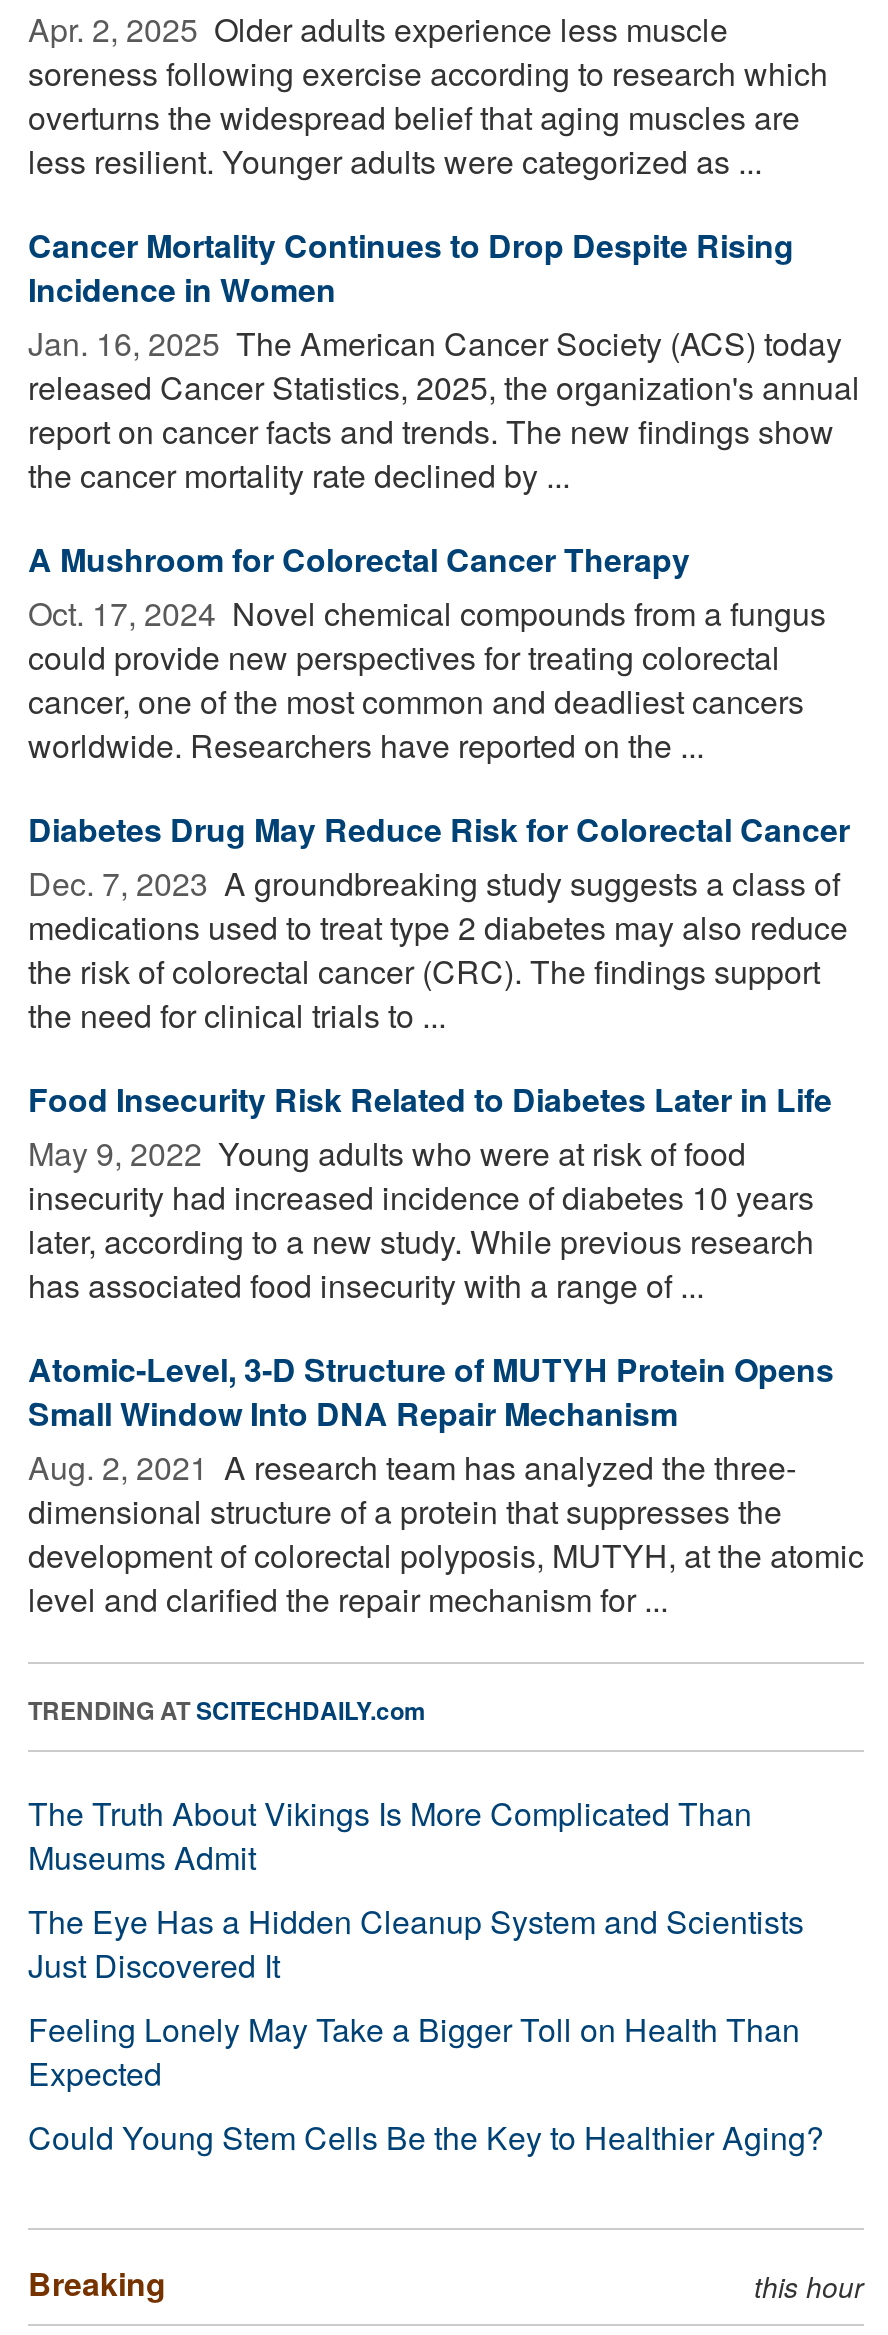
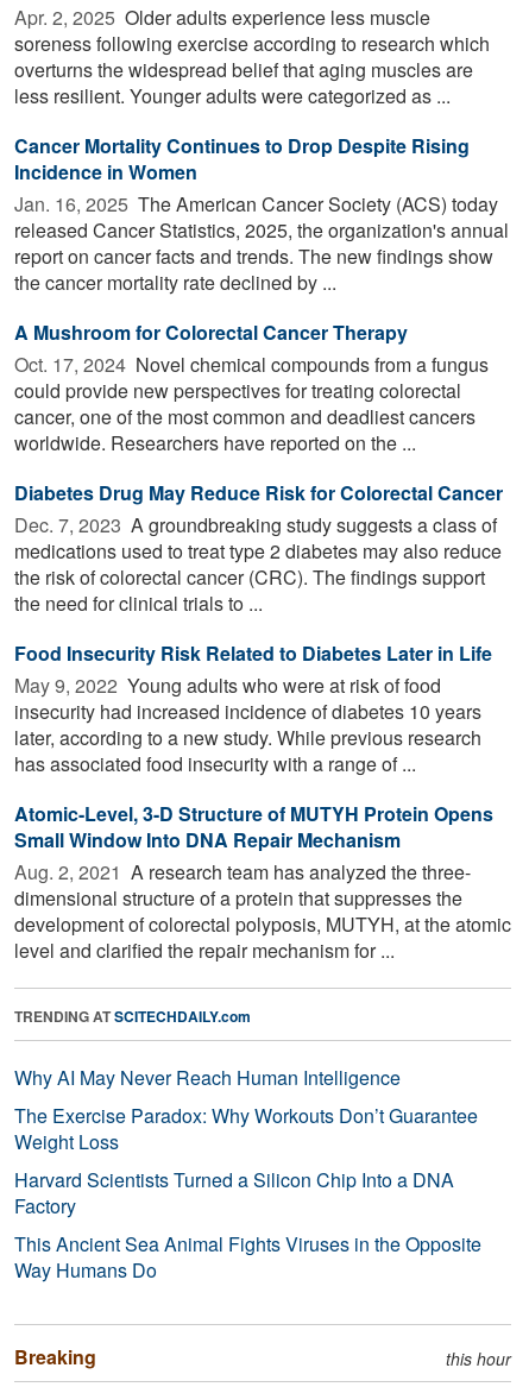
- The Truth About Vikings Is More Complicated Than
- Museums Admit
- The Eye Has a Hidden Cleanup System and Scientists
- Just Discovered It
- Feeling Lonely May Take a Bigger Toll on Health Than
- Expected
- Could Young Stem Cells Be the Key to Healthier Aging?
+ Why AI May Never Reach Human Intelligence
+ The Exercise Paradox: Why Workouts Don’t Guarantee
+ Weight Loss
+ Harvard Scientists Turned a Silicon Chip Into a DNA
+ Factory
+ This Ancient Sea Animal Fights Viruses in the Opposite
+ Way Humans Do
